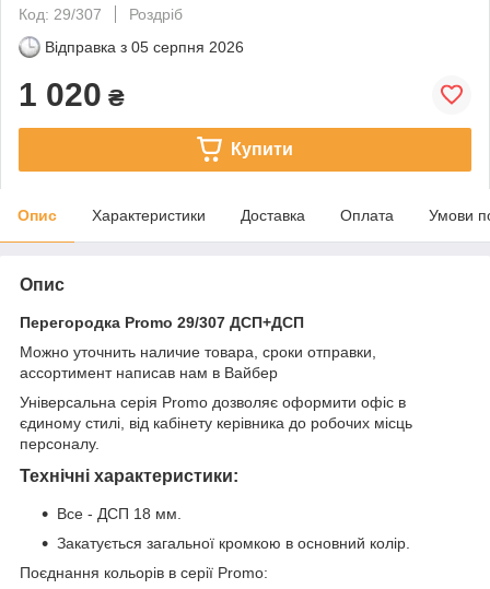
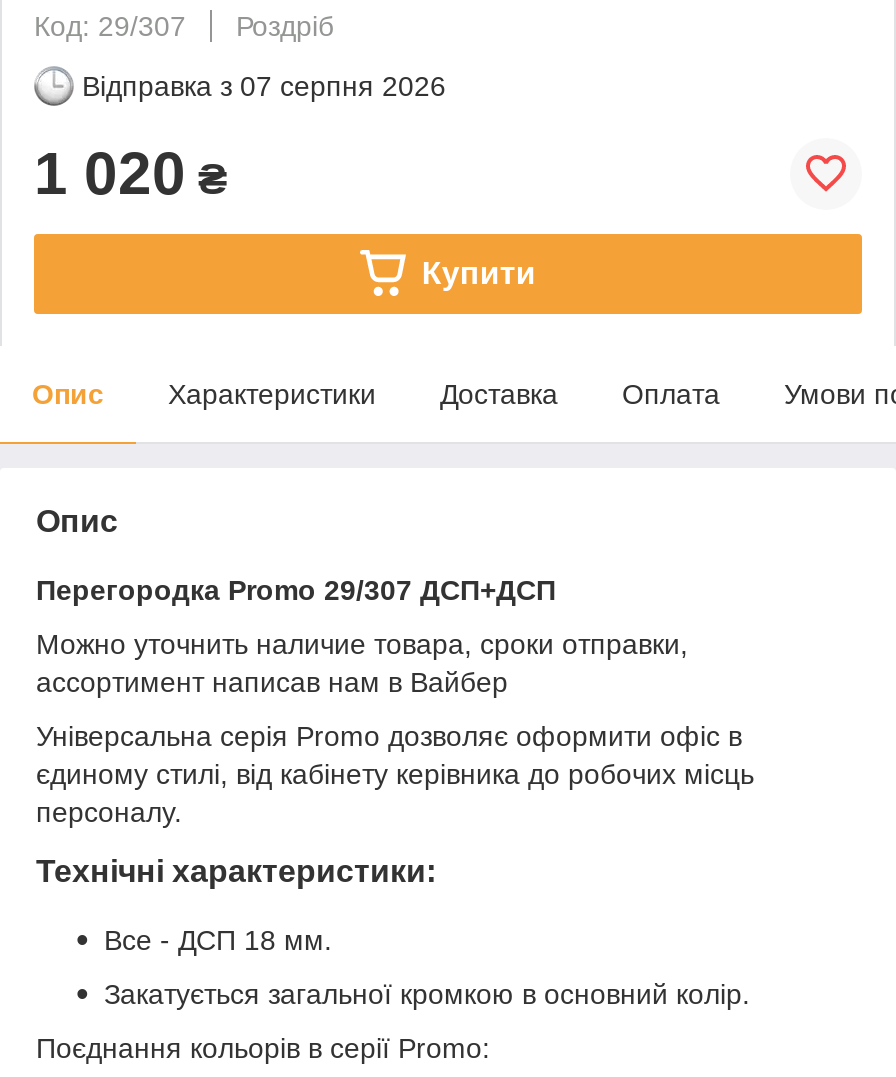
- Відправка з 05 серпня 2026
+ Відправка з 07 серпня 2026
